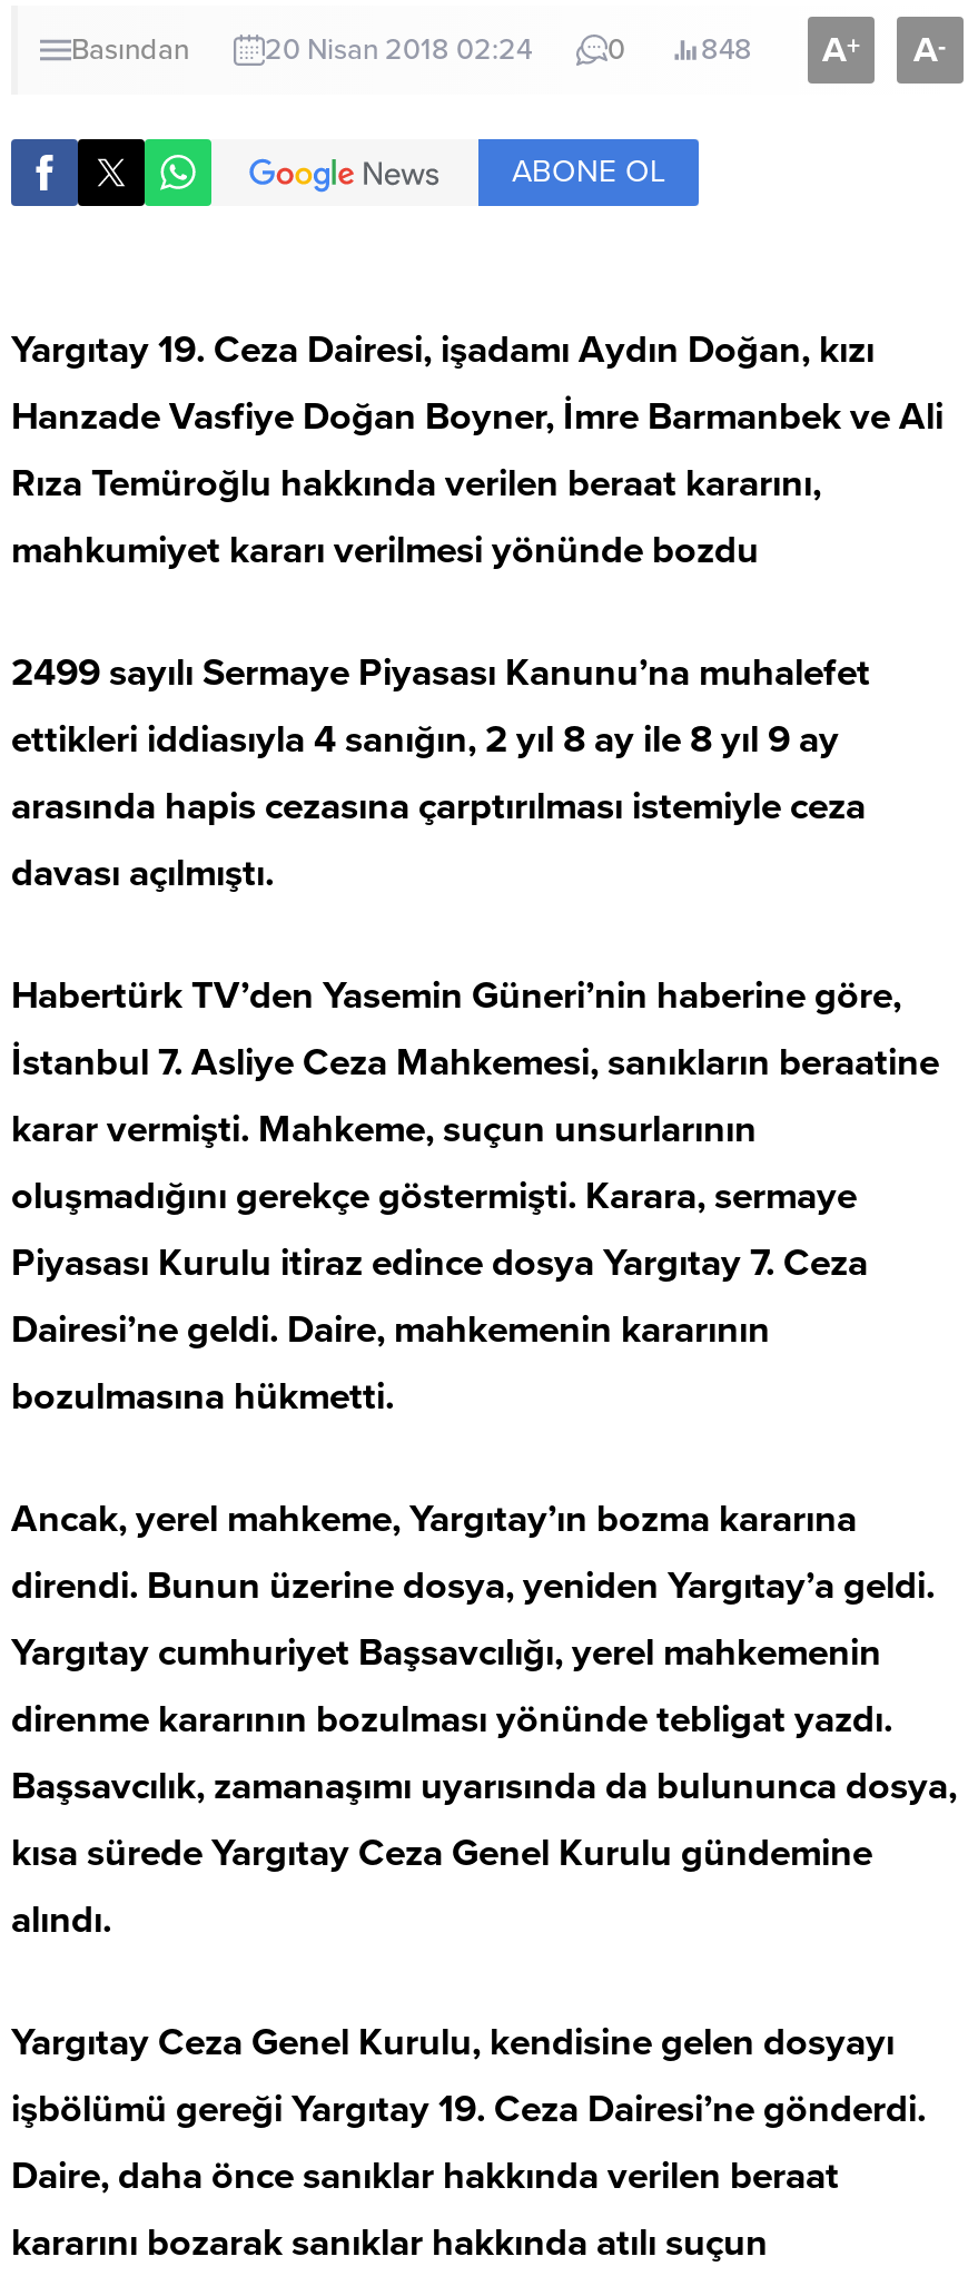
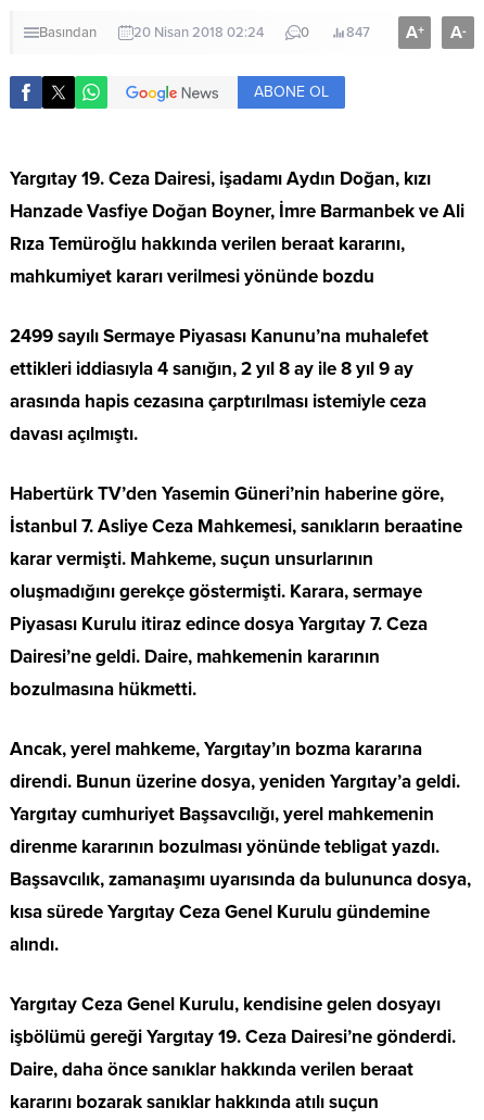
- 848
+ 847
